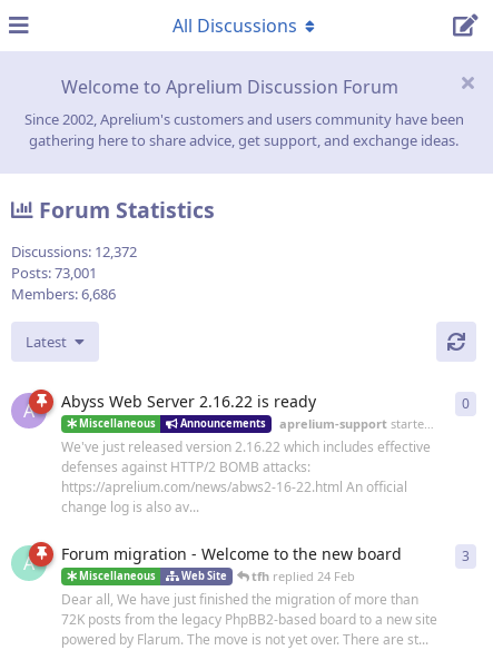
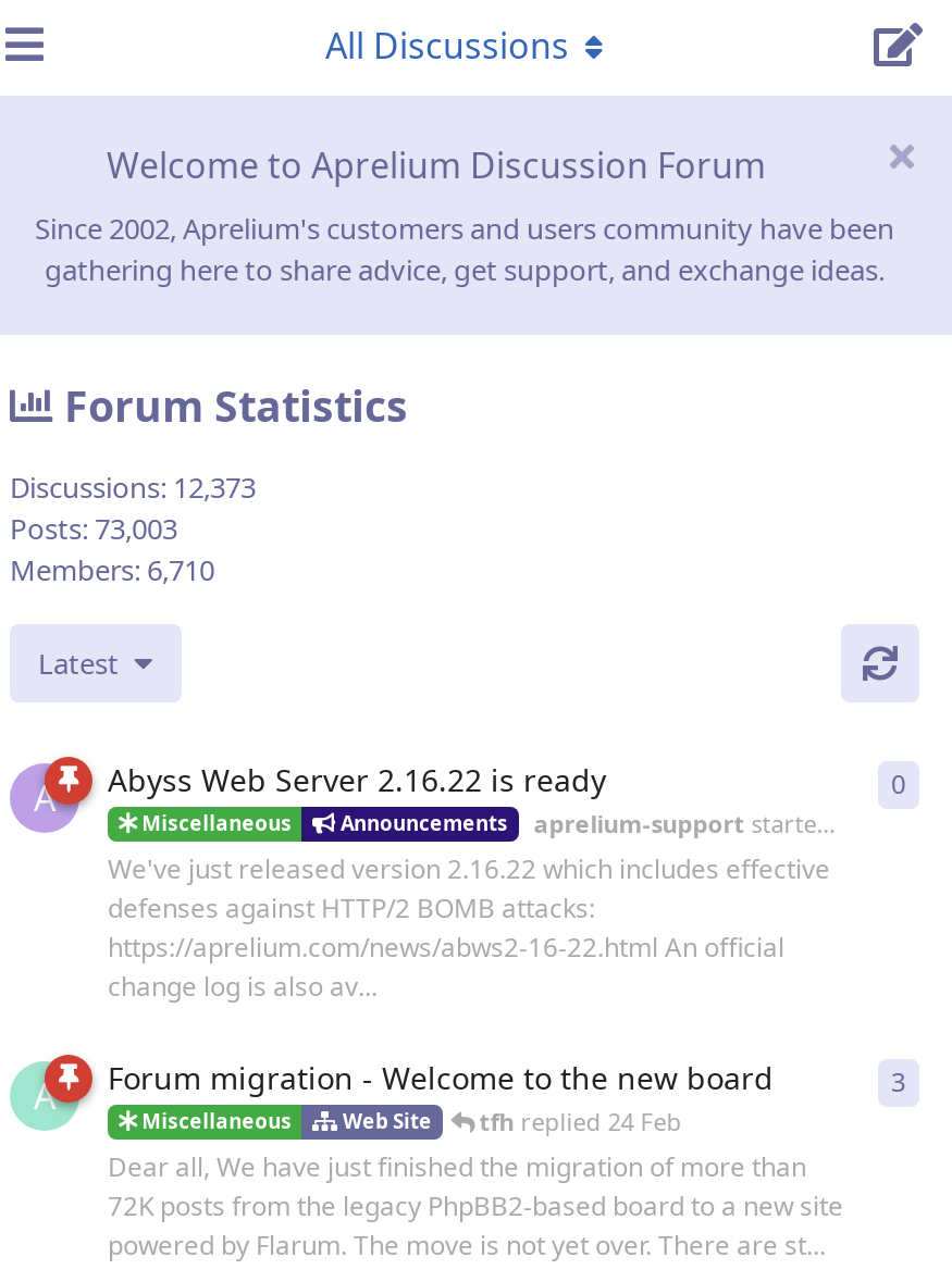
- Discussions: 12,372
+ Discussions: 12,373

- Posts: 73,001
+ Posts: 73,003

- Members: 6,686
+ Members: 6,710
